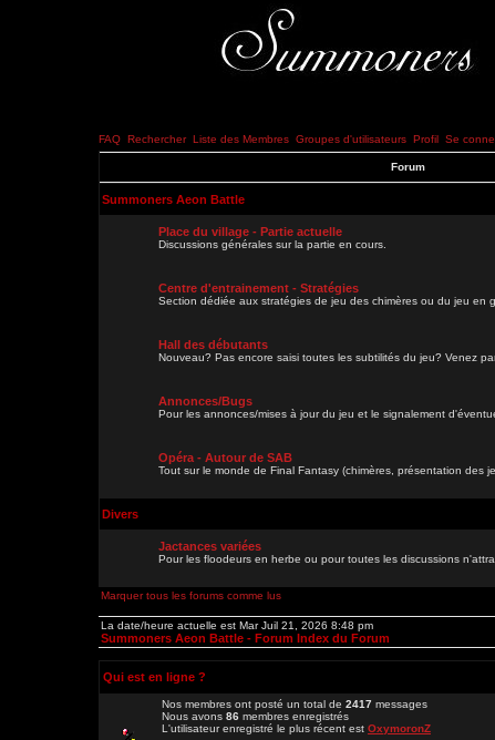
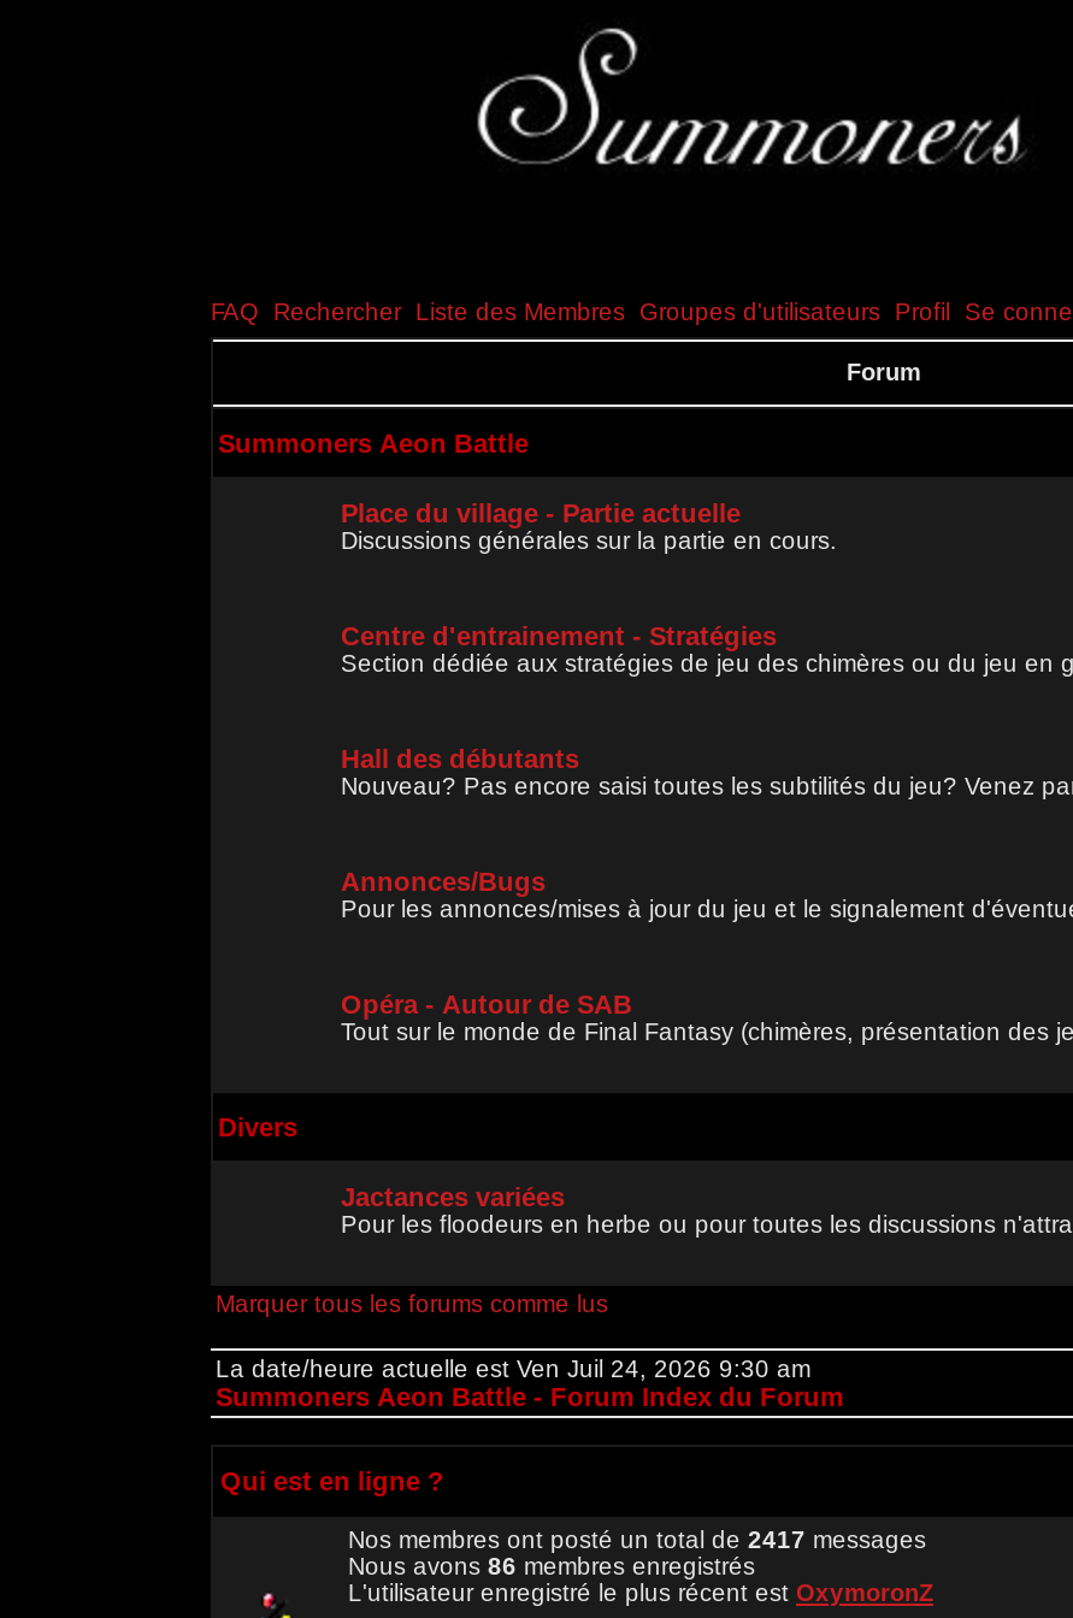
- La date/heure actuelle est Mar Juil 21, 2026 8:48 pm
+ La date/heure actuelle est Ven Juil 24, 2026 9:30 am
